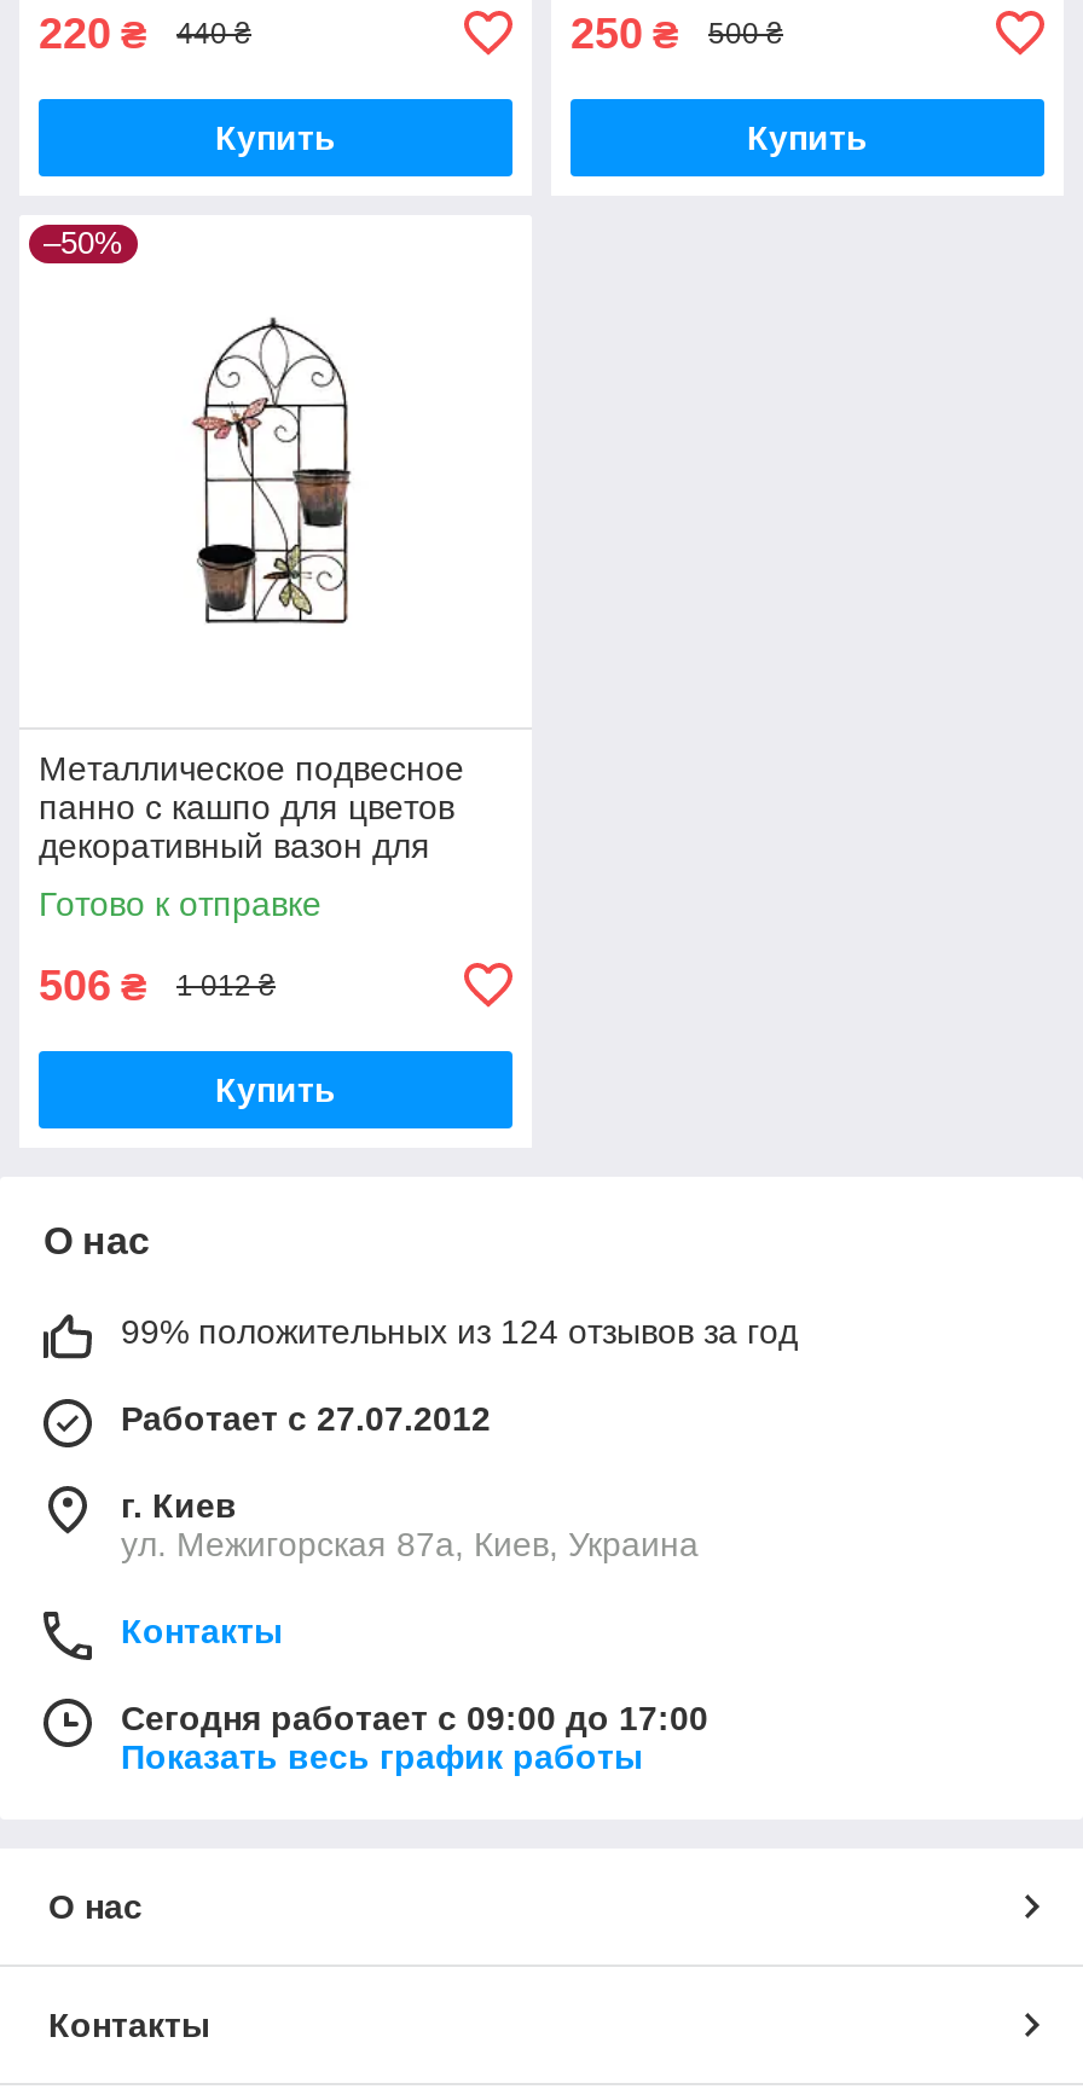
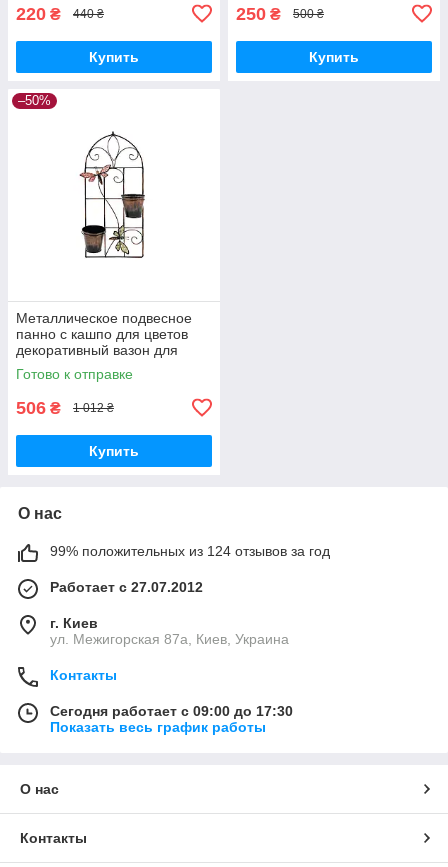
- Сегодня работает с 09:00 до 17:00
+ Сегодня работает с 09:00 до 17:30
